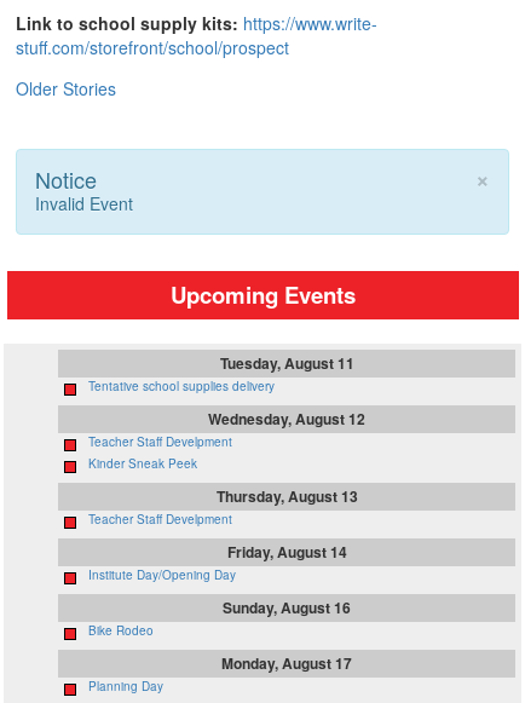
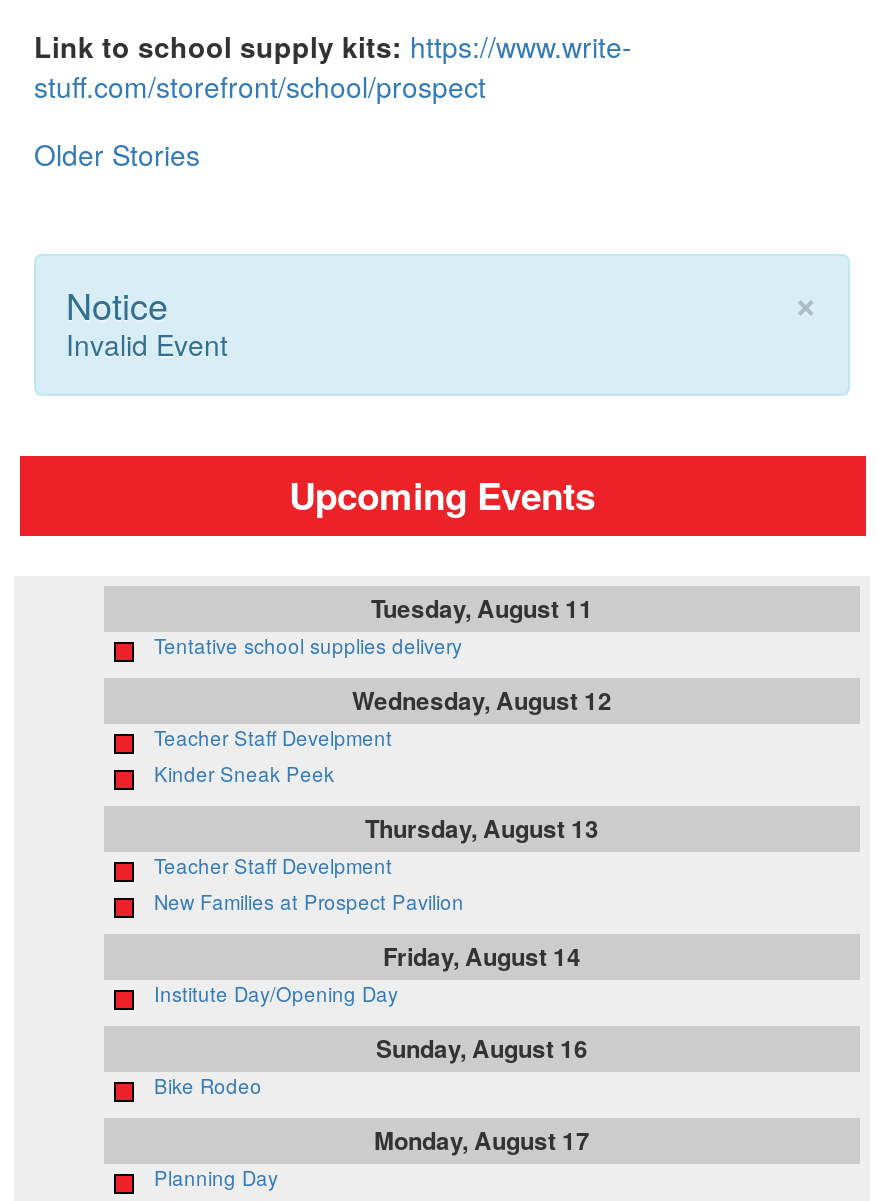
+ New Families at Prospect Pavilion
